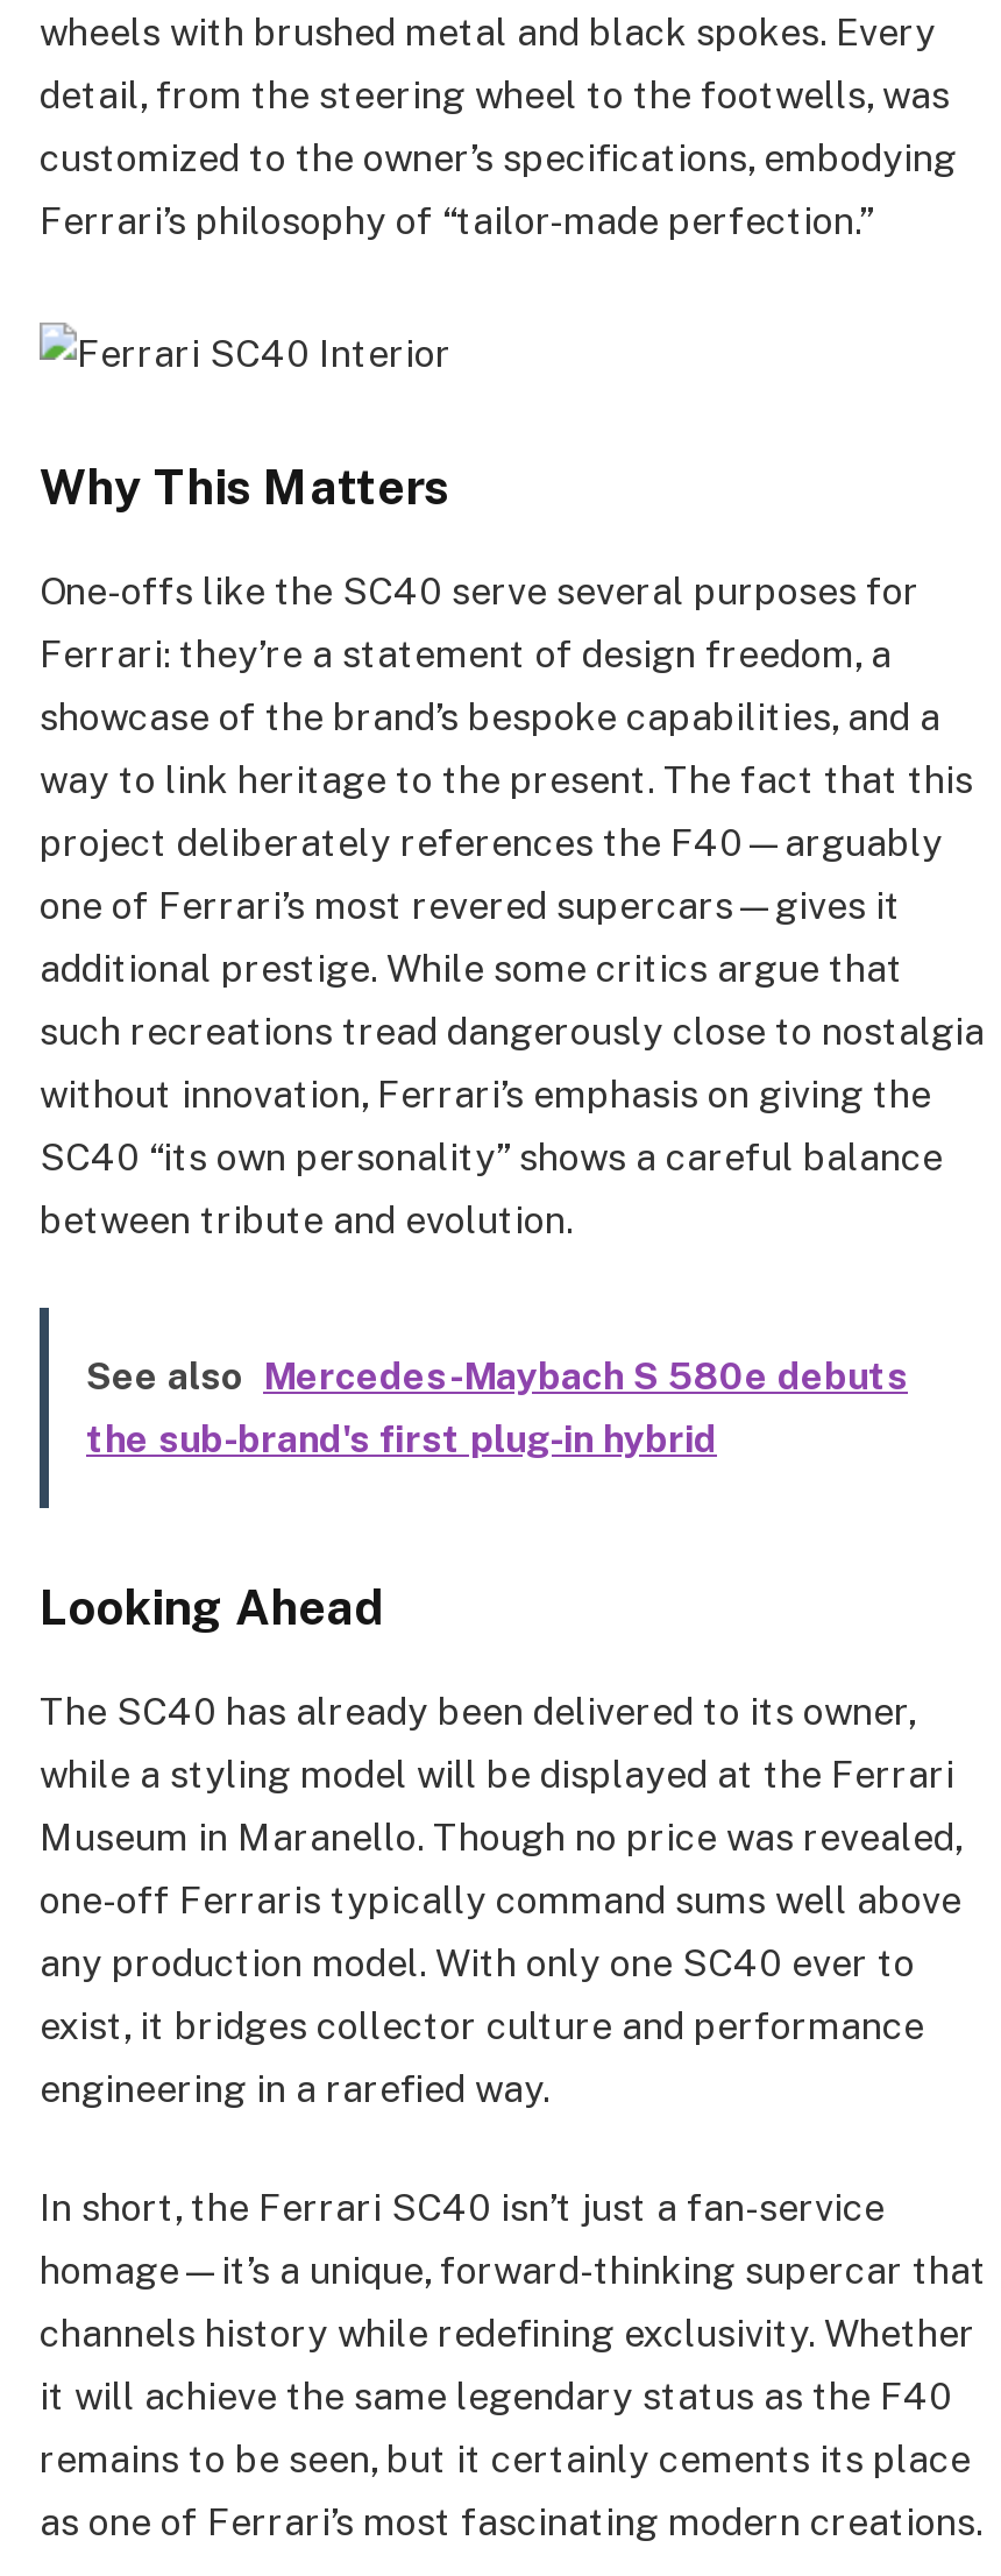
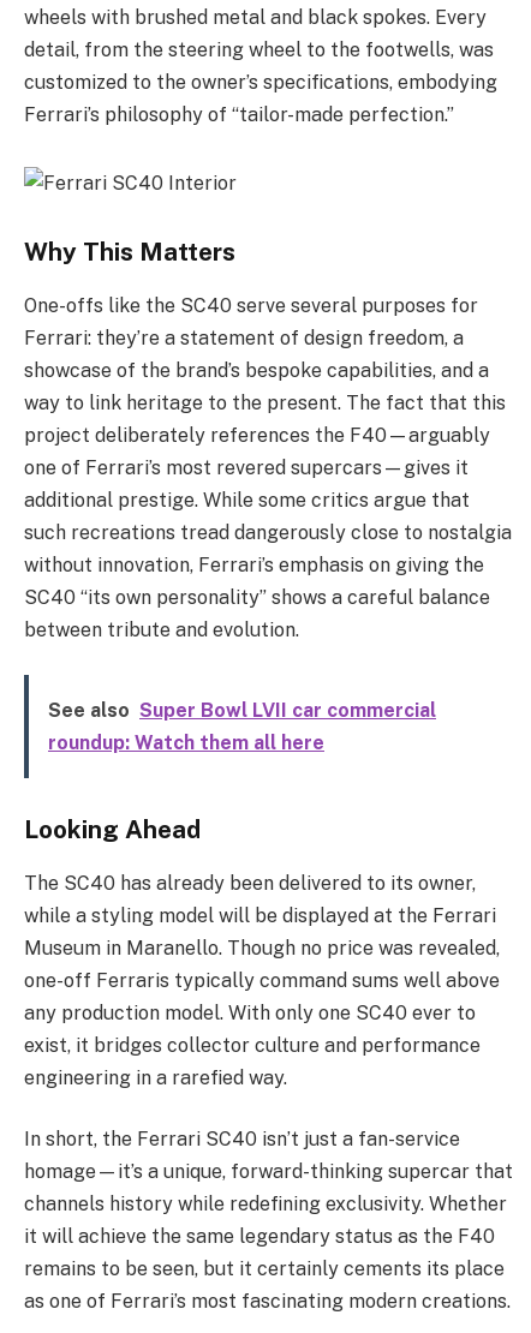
- See also Mercedes-Maybach S 580e debuts
- the sub-brand's first plug-in hybrid
+ See also Super Bowl LVII car commercial
+ roundup: Watch them all here
